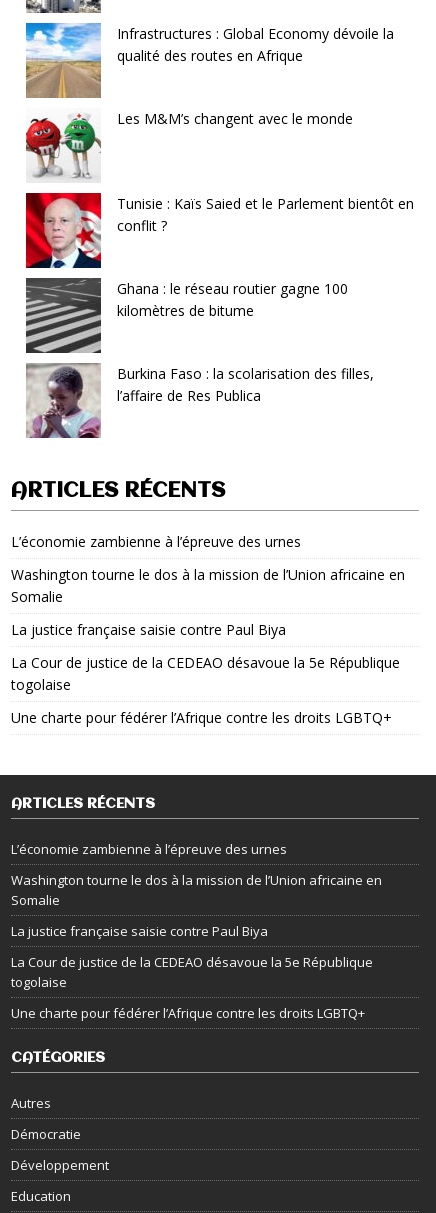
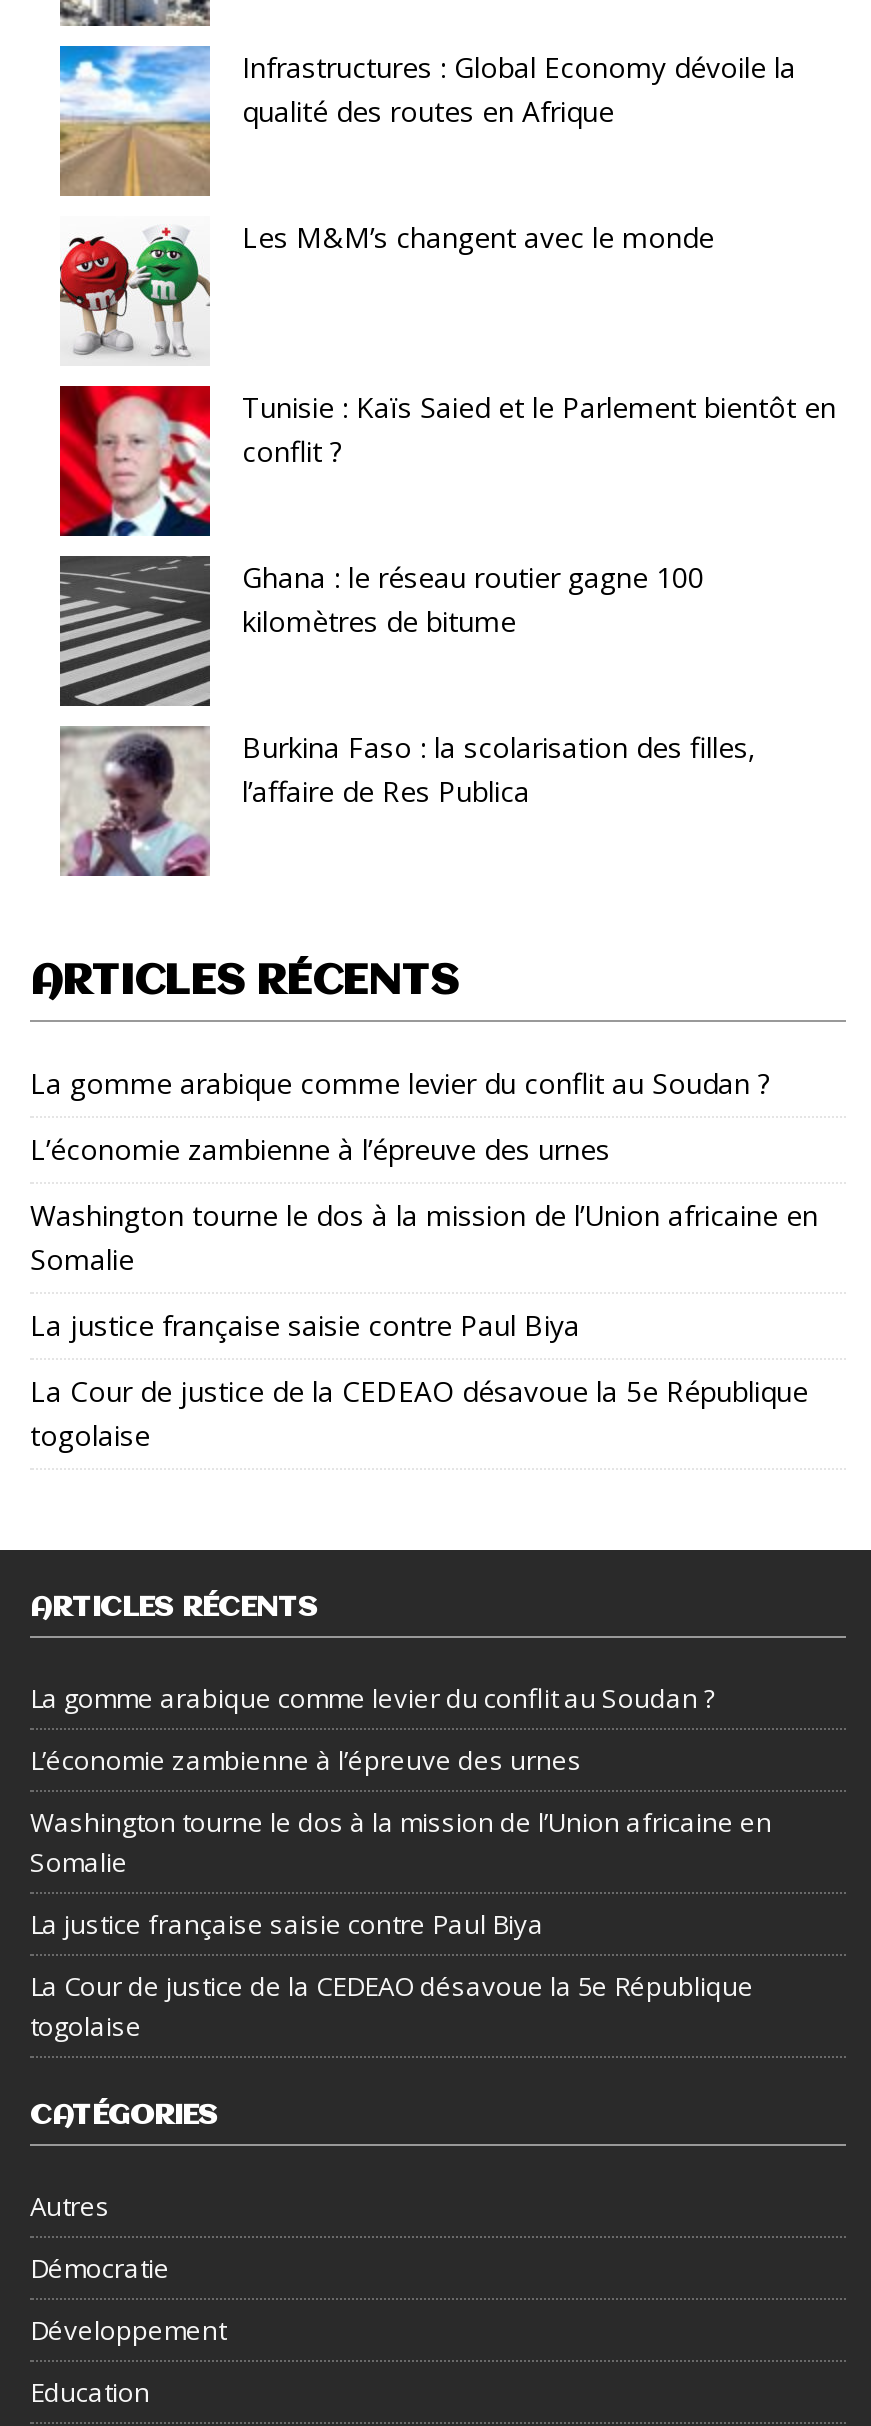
+ La gomme arabique comme levier du conflit au Soudan ?

moved down: L’économie zambienne à l’épreuve des urnes | Washington tourne le dos à la mission de l’Union africaine en | Somalie | La justice française saisie contre Paul Biya | La Cour de justice de la CEDEAO désavoue la 5e République | togolaise

- Une charte pour fédérer l’Afrique contre les droits LGBTQ+

+ La gomme arabique comme levier du conflit au Soudan ?

moved down: L’économie zambienne à l’épreuve des urnes | Washington tourne le dos à la mission de l’Union africaine en | Somalie | La justice française saisie contre Paul Biya | La Cour de justice de la CEDEAO désavoue la 5e République | togolaise

- Une charte pour fédérer l’Afrique contre les droits LGBTQ+
